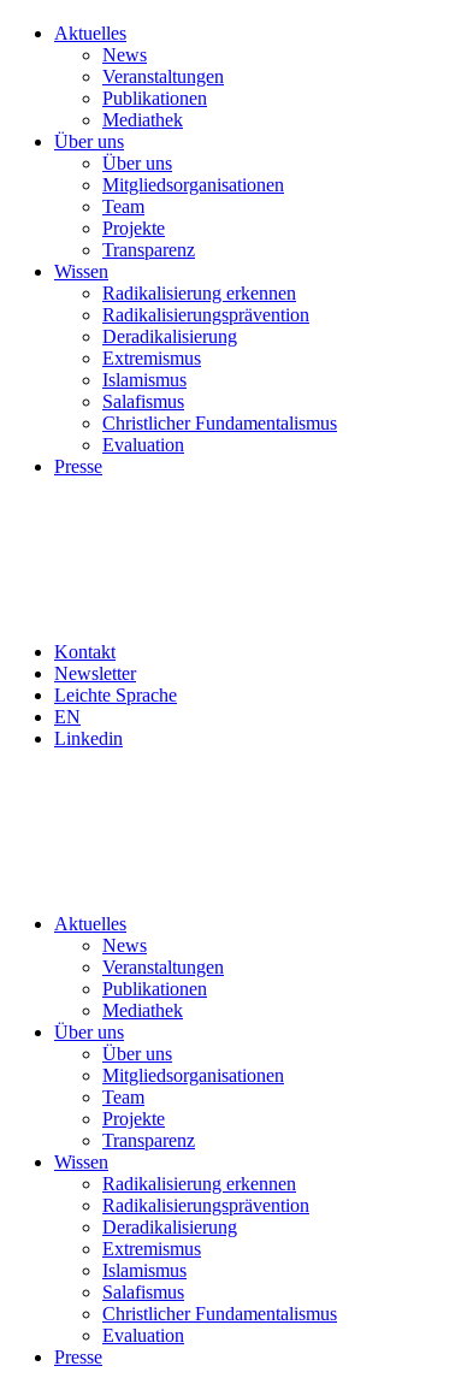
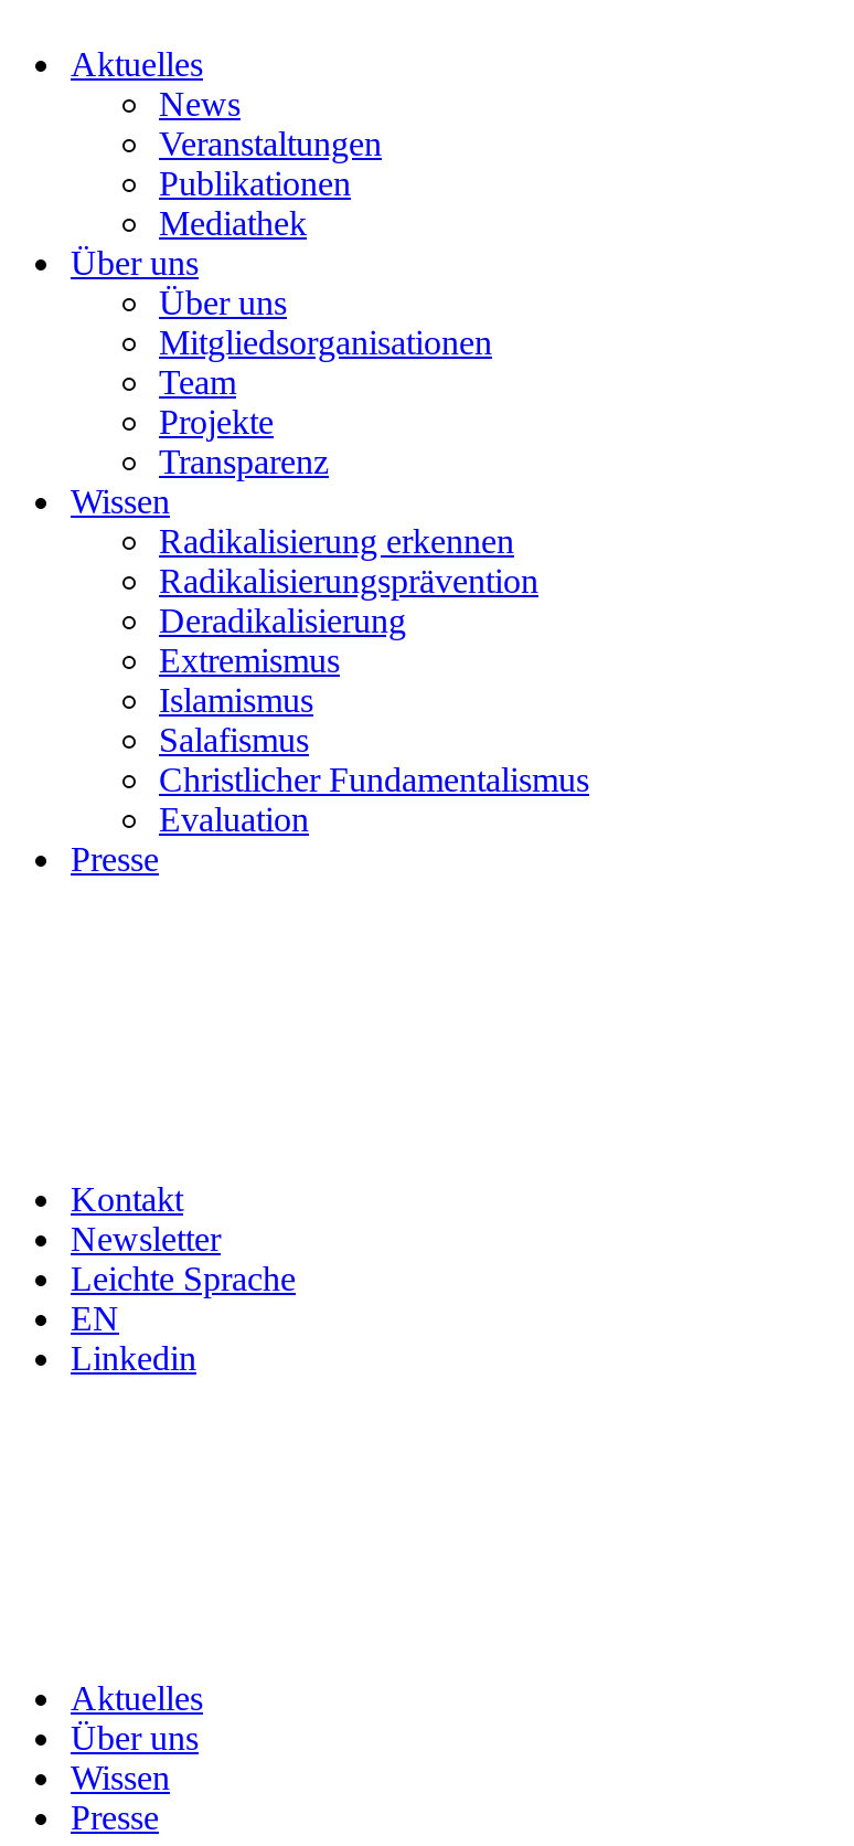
- News
- Veranstaltungen
- Publikationen
- Mediathek

- Über uns
- Mitgliedsorganisationen
- Team
- Projekte
- Transparenz

- Radikalisierung erkennen
- Radikalisierungsprävention
- Deradikalisierung
- Extremismus
- Islamismus
- Salafismus
- Christlicher Fundamentalismus
- Evaluation
